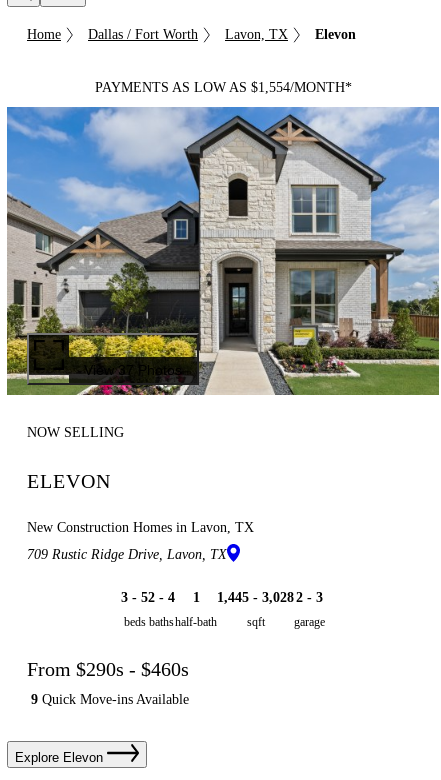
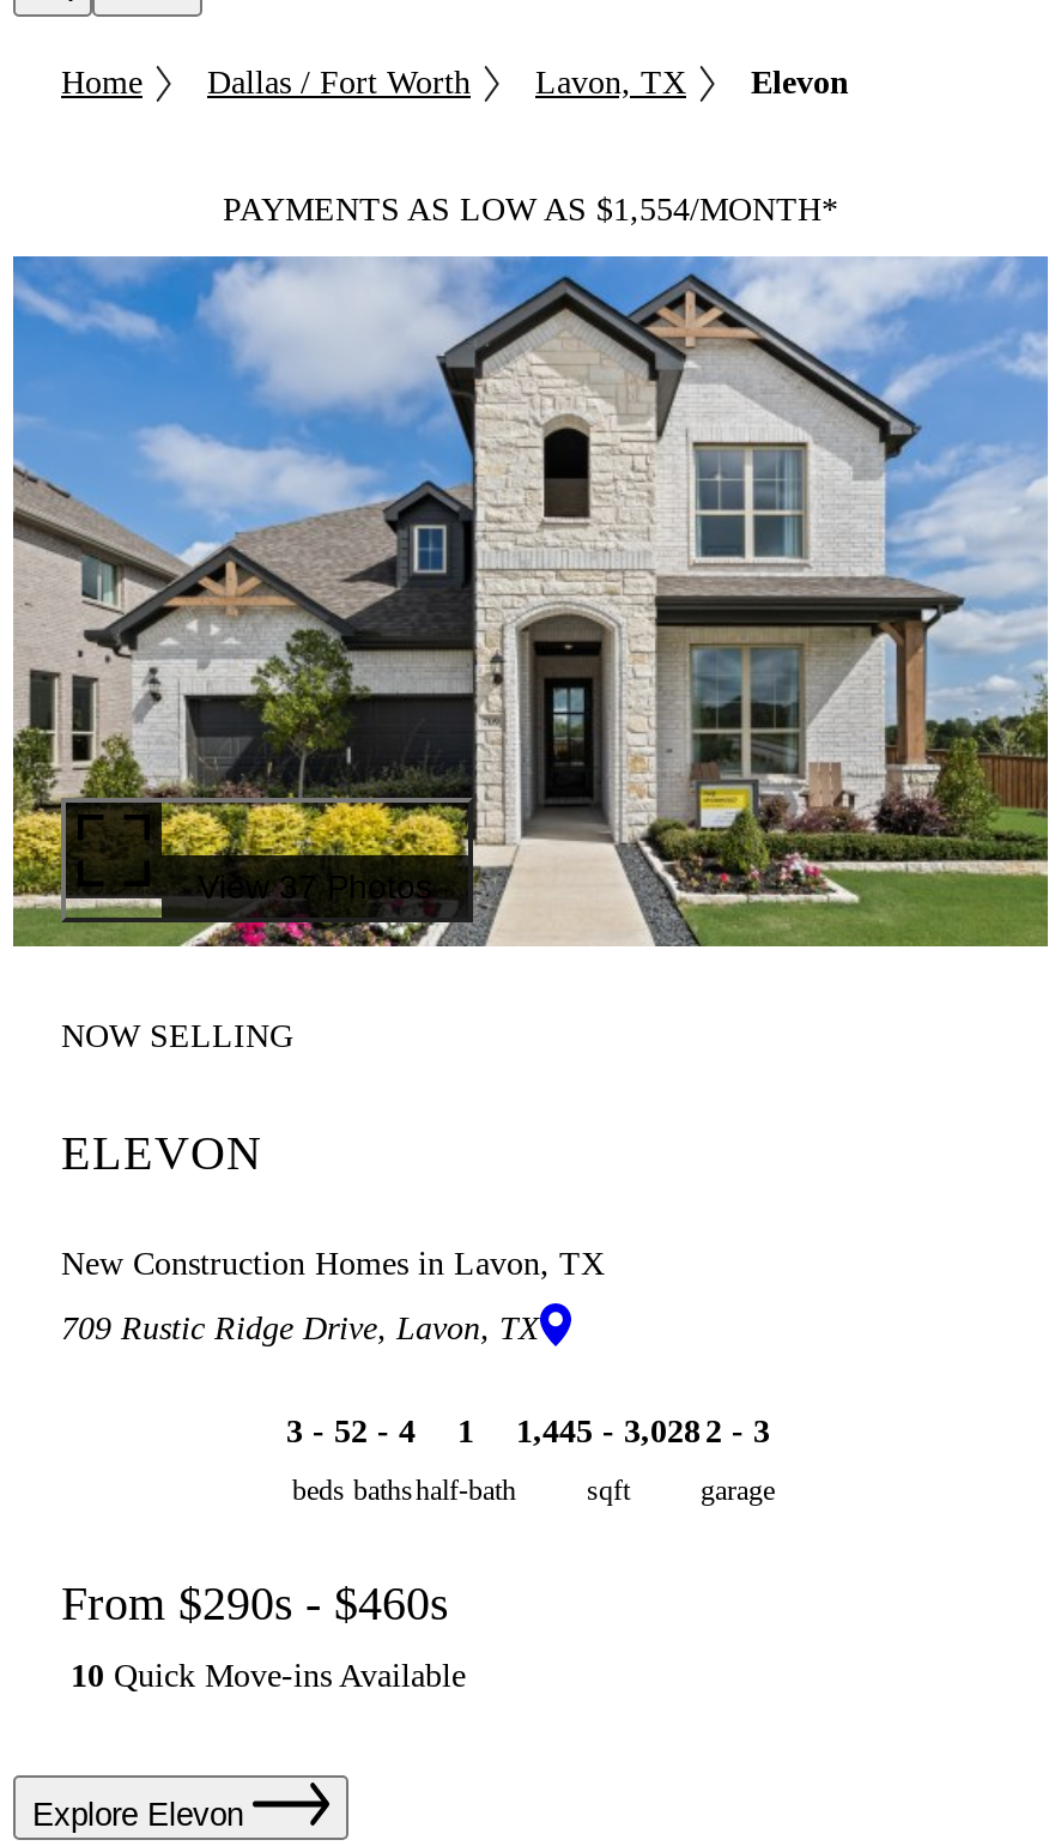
- 9 Quick Move-ins Available
+ 10 Quick Move-ins Available
